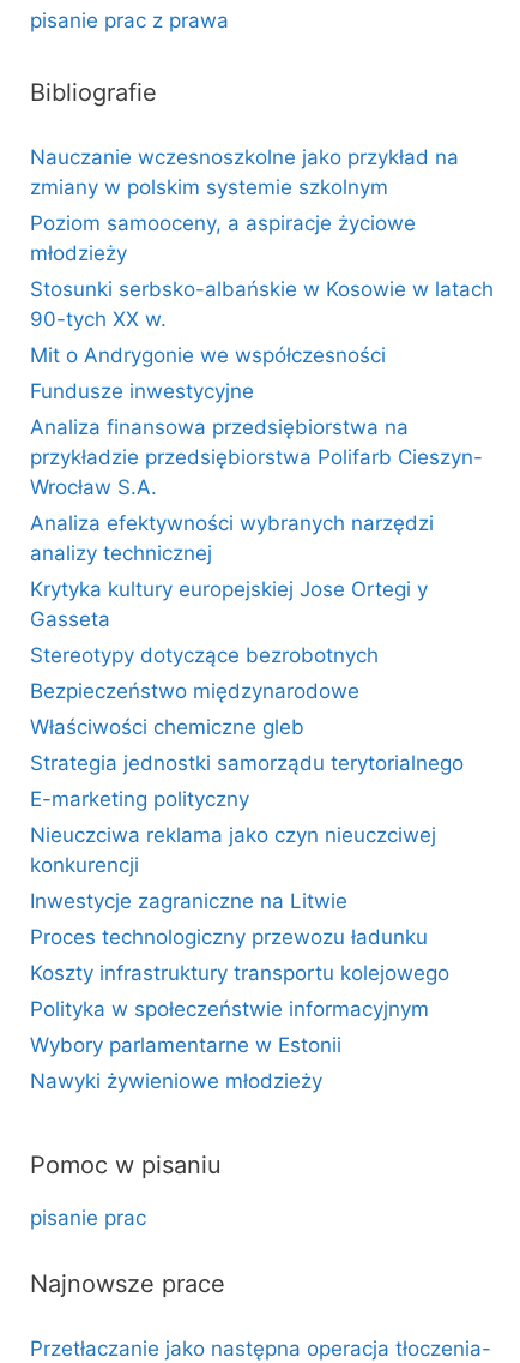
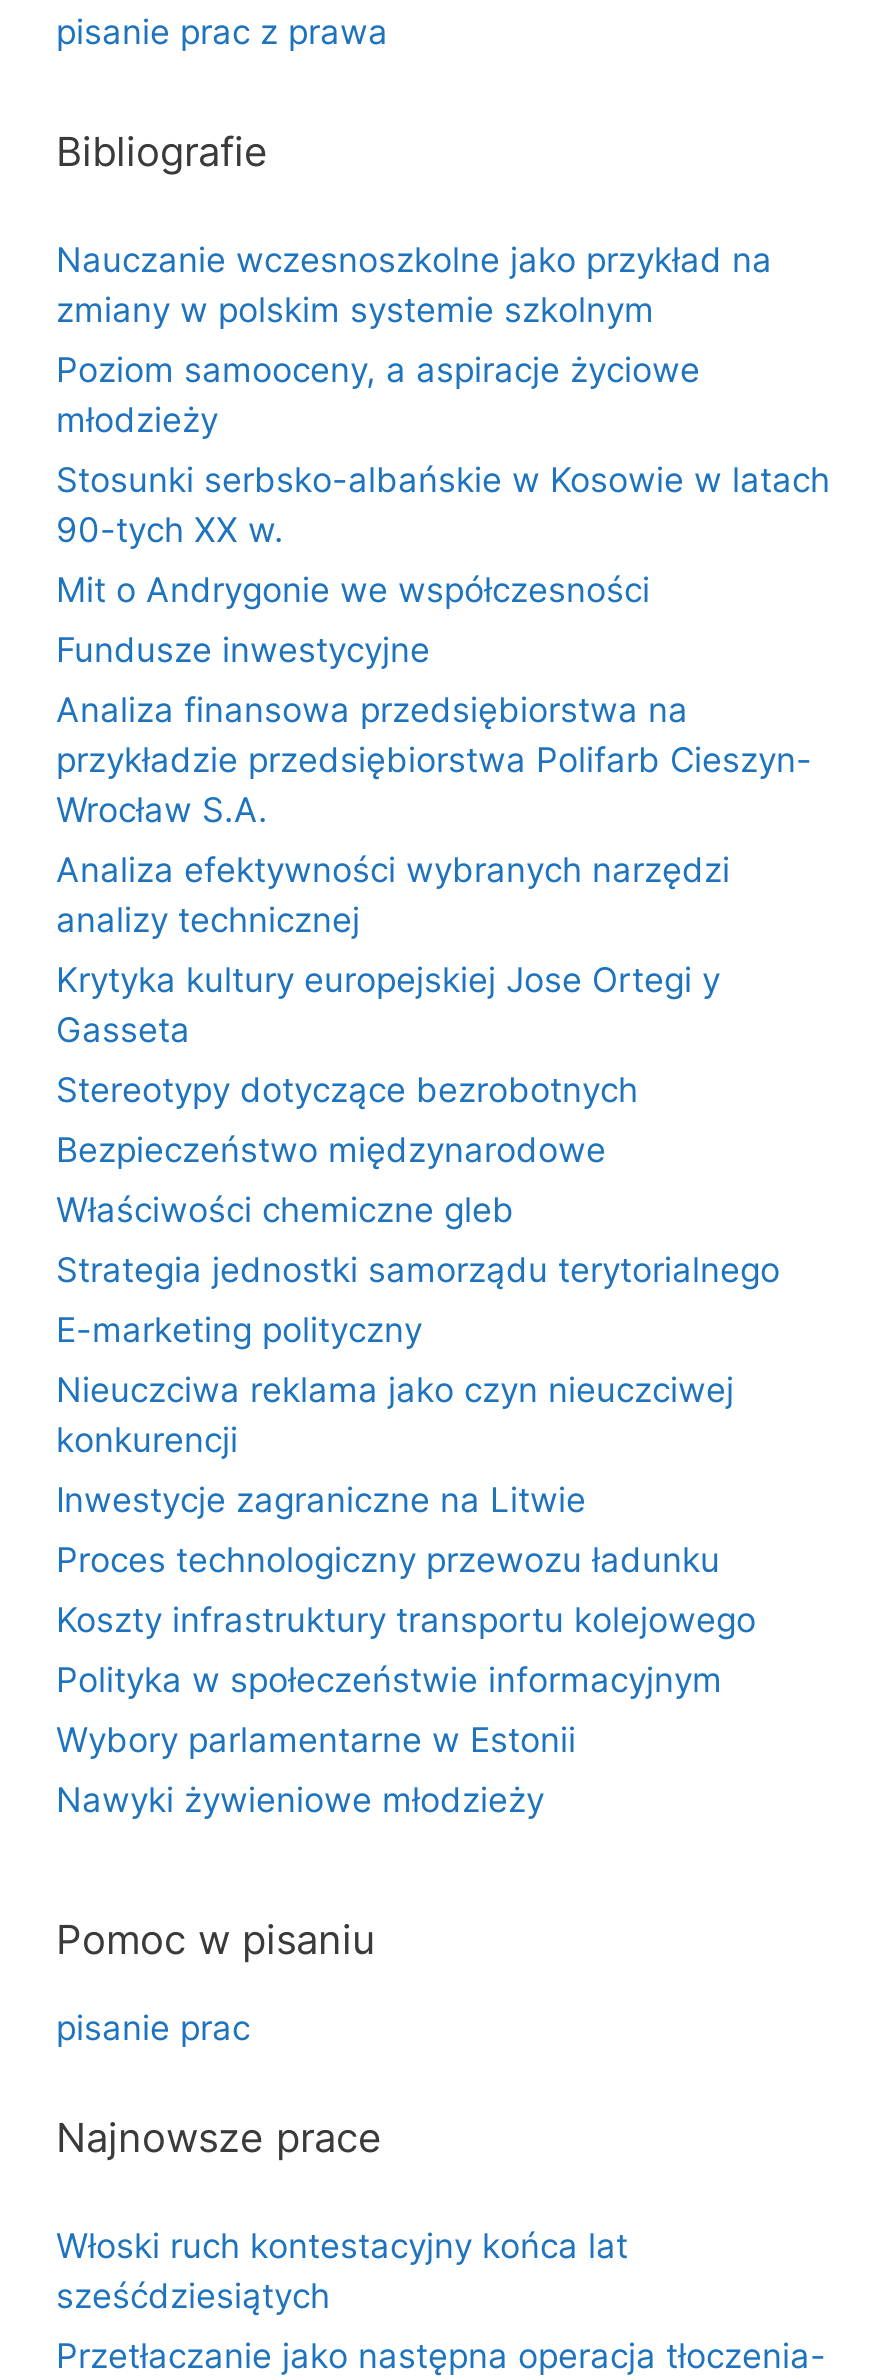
+ Włoski ruch kontestacyjny końca lat
+ sześćdziesiątych
